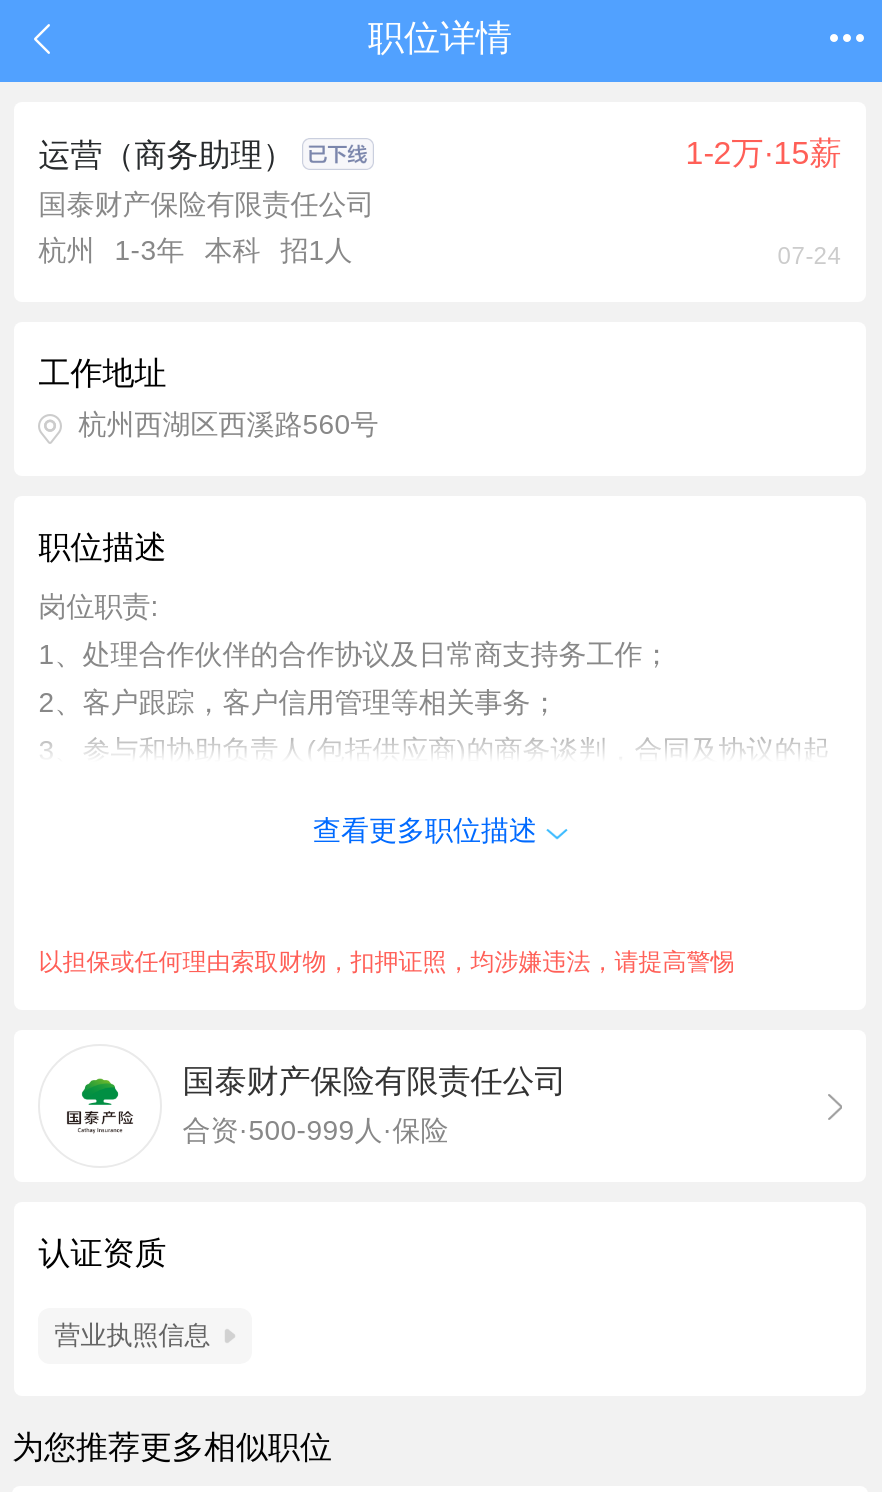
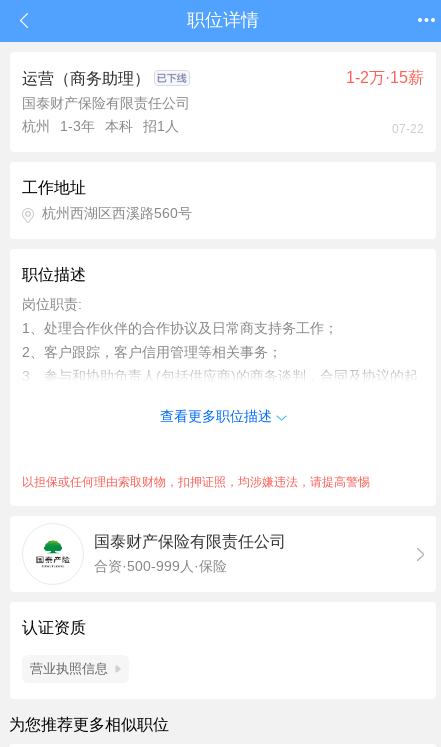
- 07-24
+ 07-22
